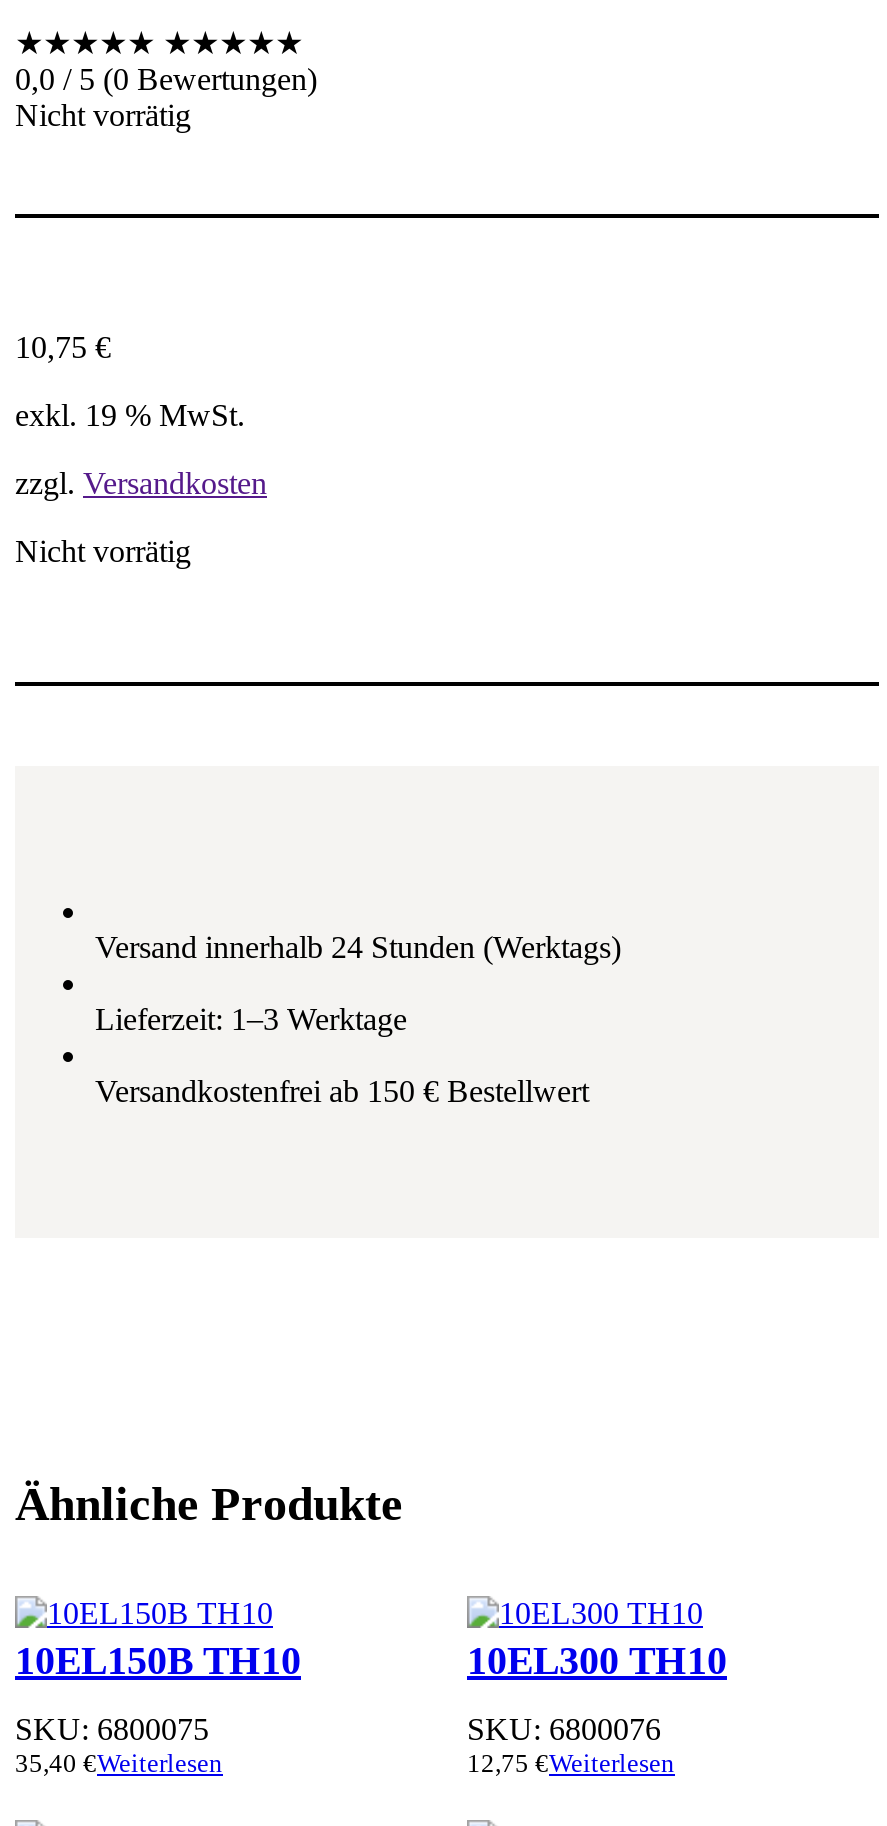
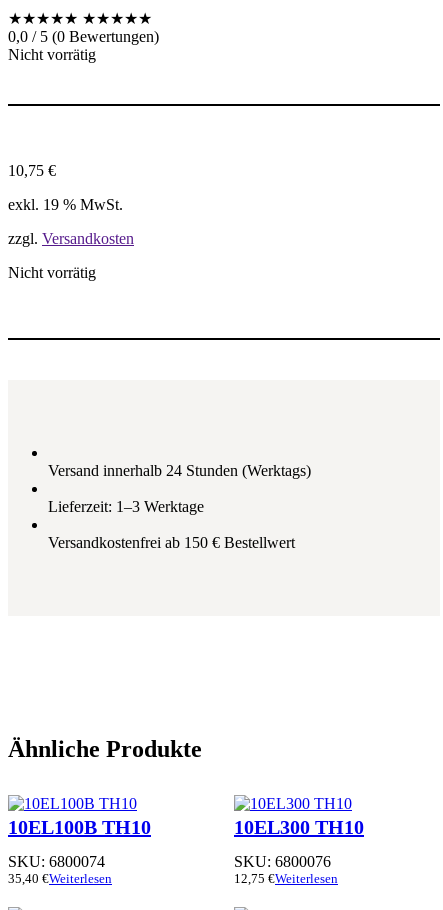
- 10EL150B TH10
+ 10EL100B TH10

- SKU: 6800075
+ SKU: 6800074
